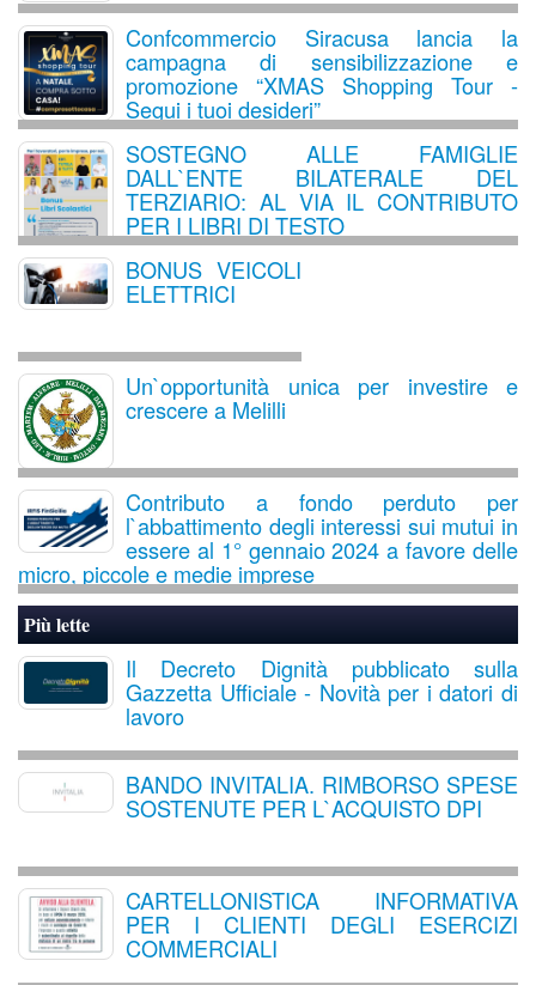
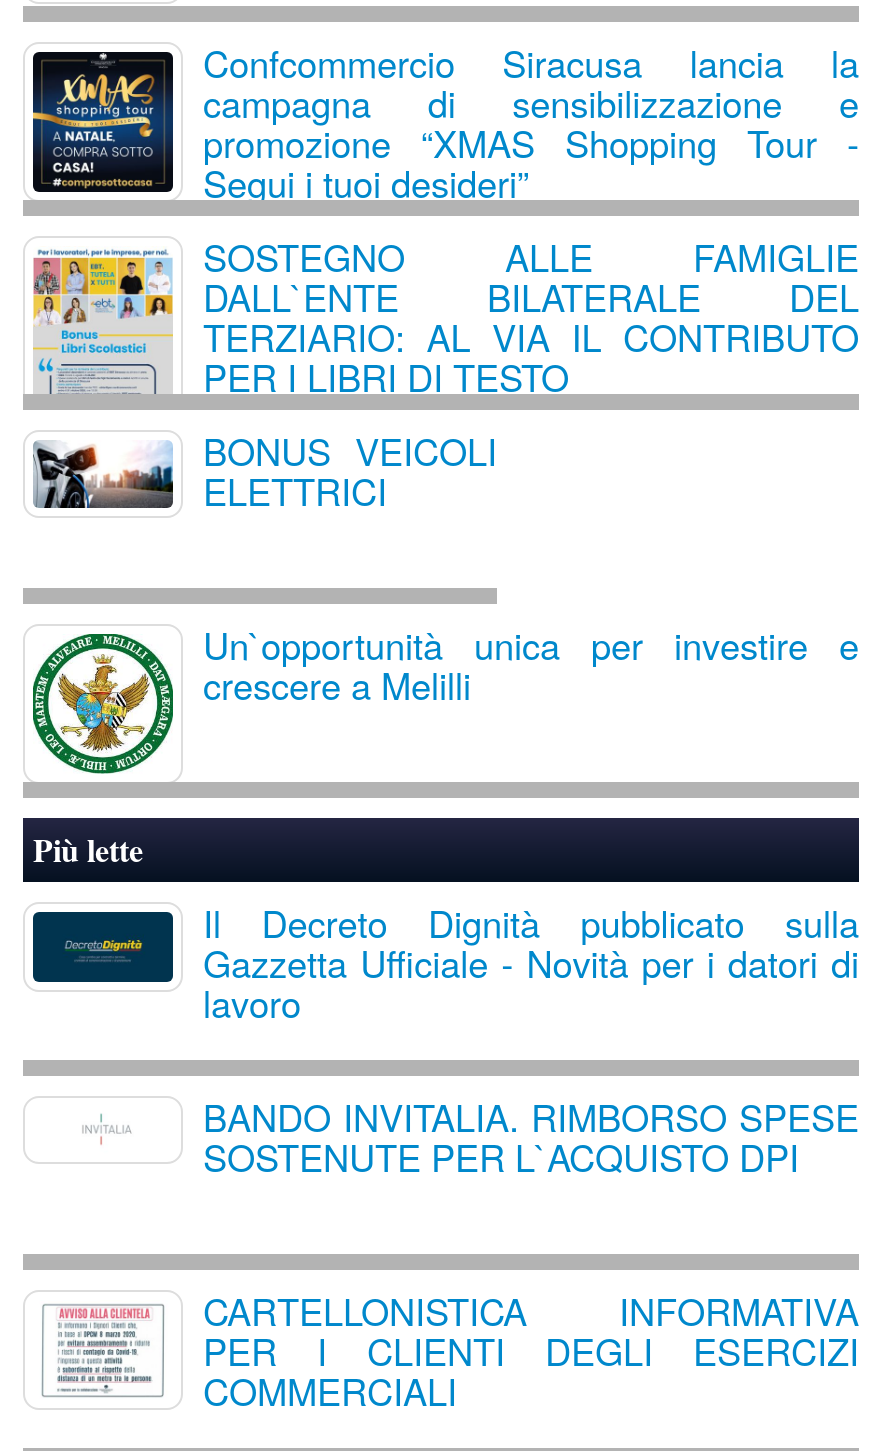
- [image]
- Contributo a fondo perduto per
- l`abbattimento degli interessi sui mutui in
- essere al 1° gennaio 2024 a favore delle
- micro, piccole e medie imprese
